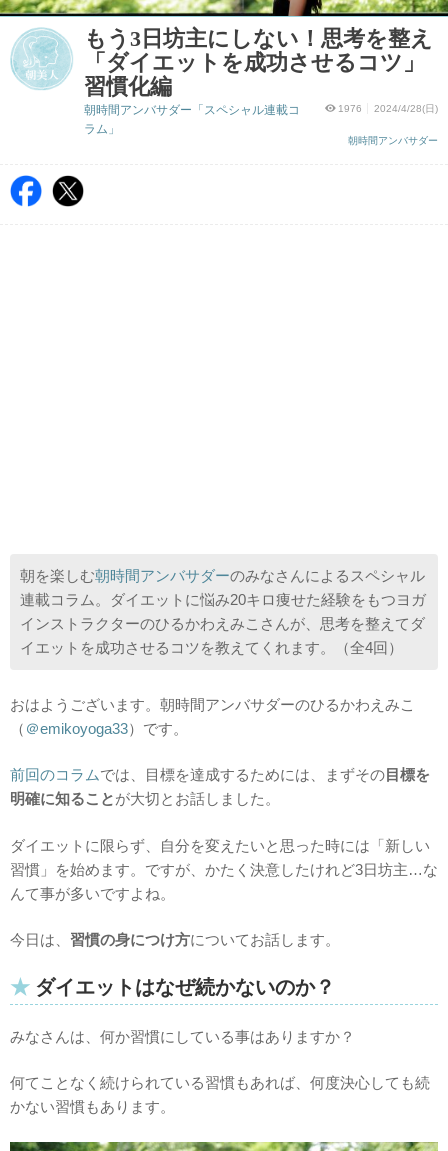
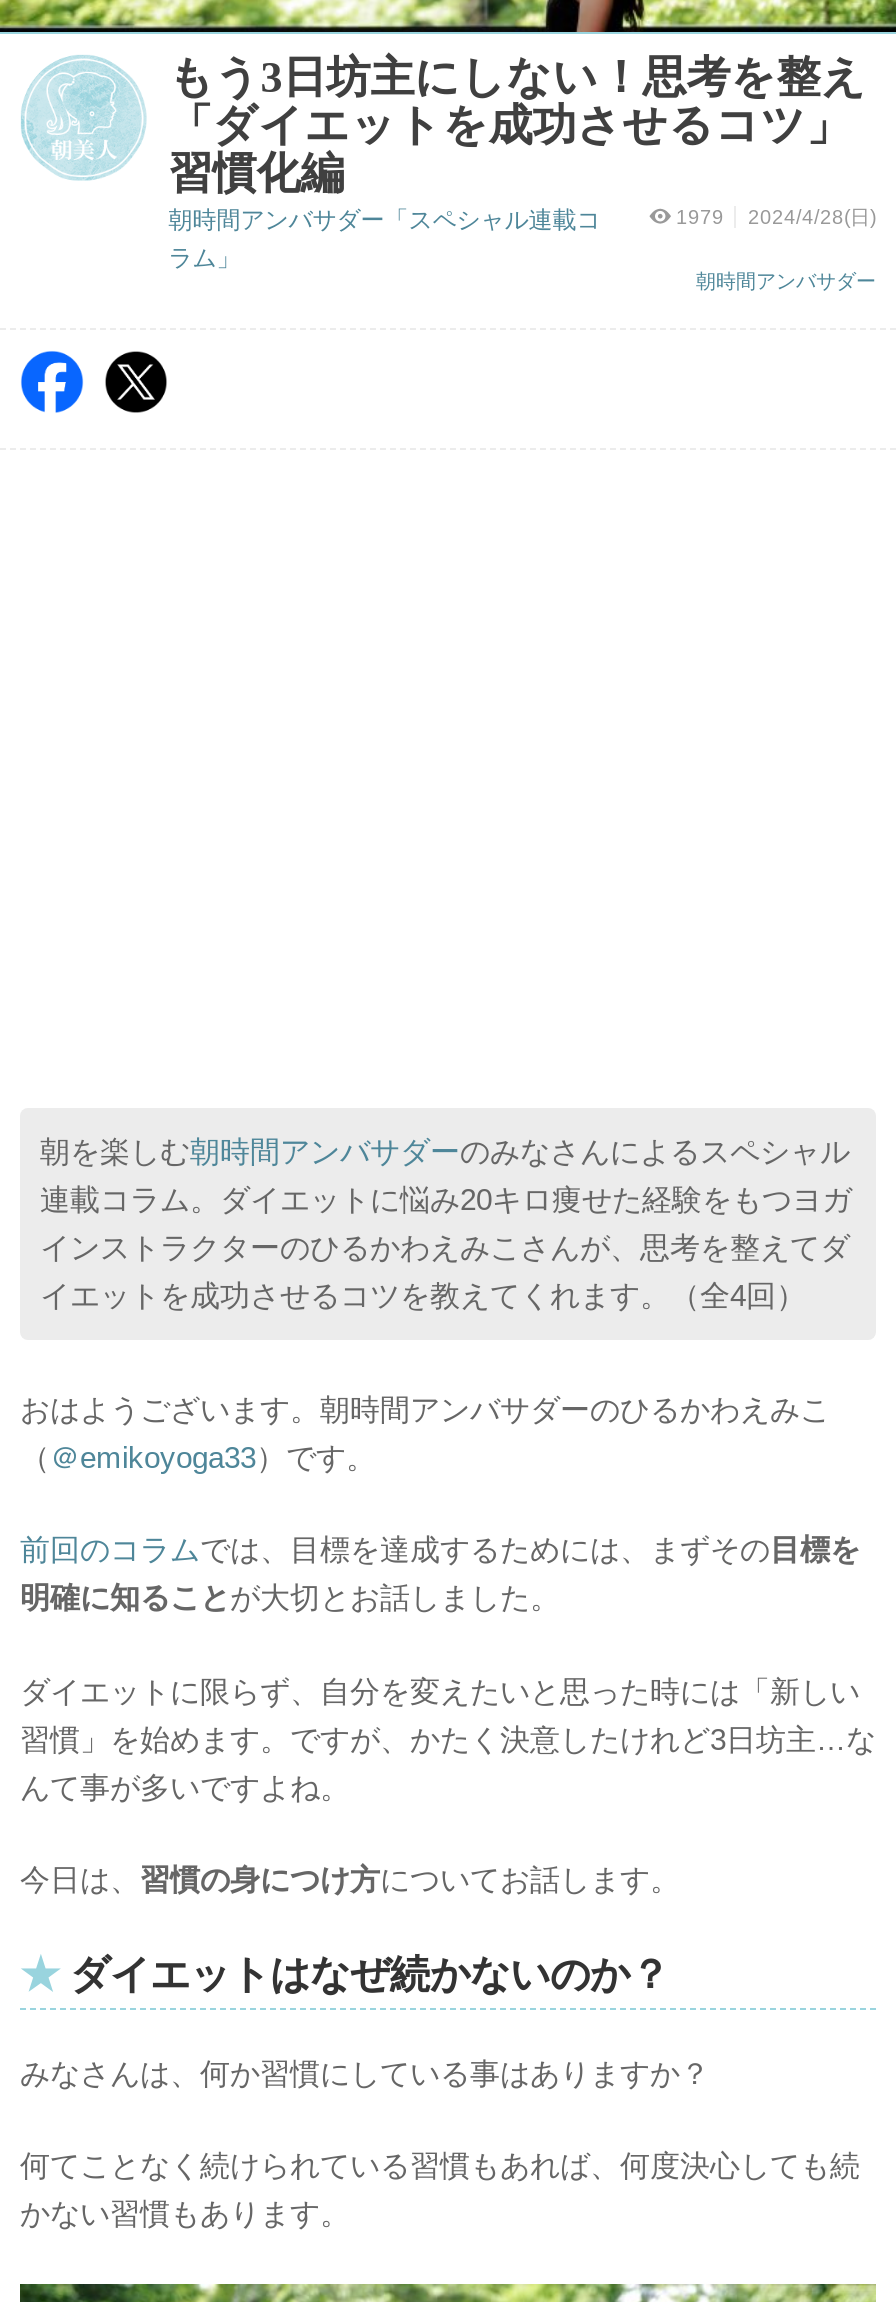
- 1976 2024/4/28(日)
+ 1979 2024/4/28(日)
